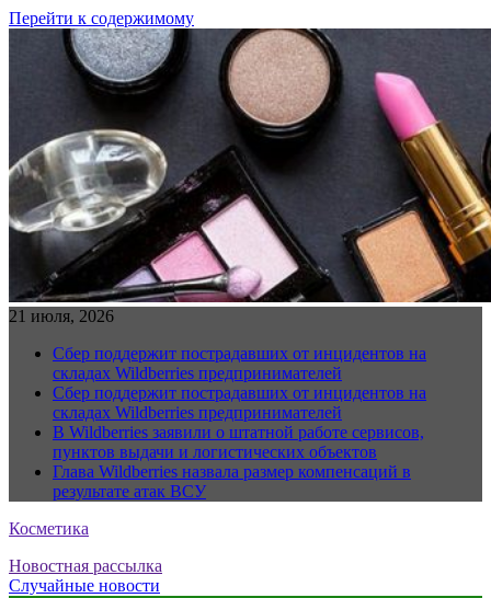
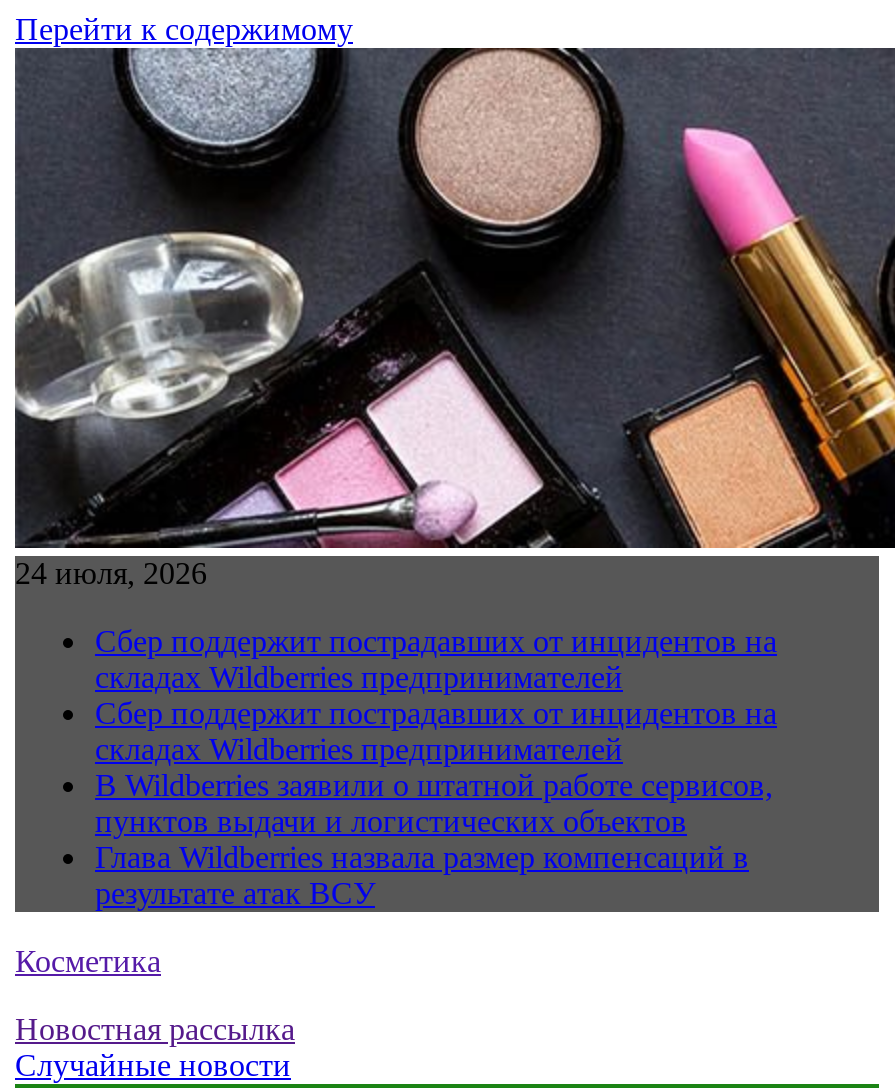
- 21 июля, 2026
+ 24 июля, 2026
